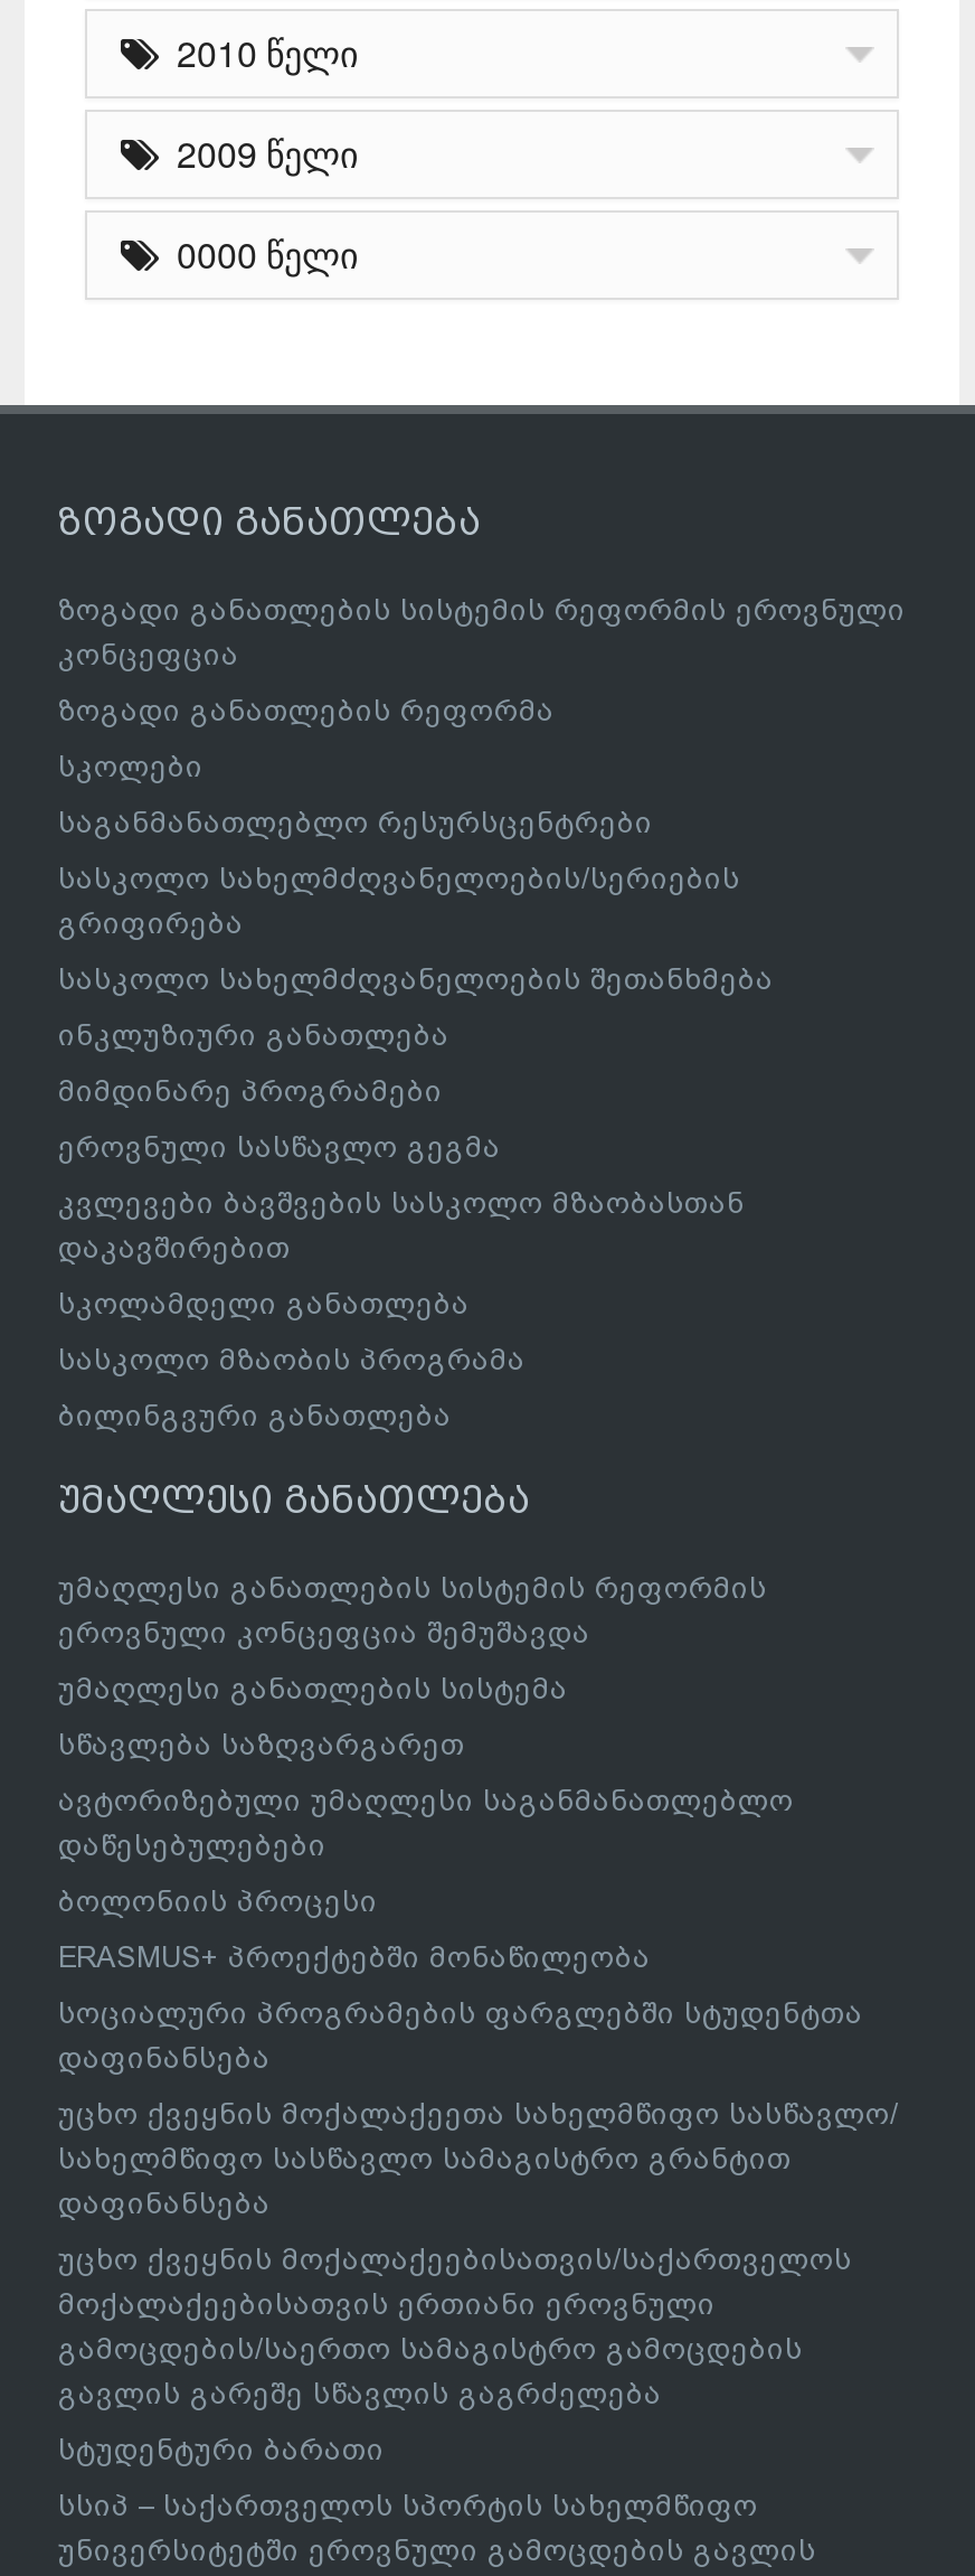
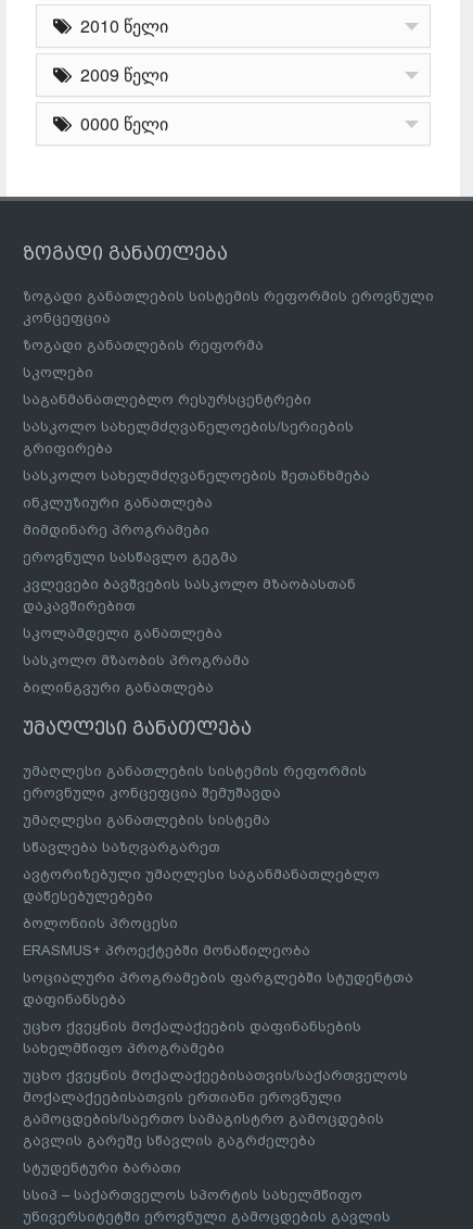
- უცხო ქვეყნის მოქალაქეეთა სახელმწიფო სასწავლო/
- სახელმწიფო სასწავლო სამაგისტრო გრანტით
- დაფინანსება
+ უცხო ქვეყნის მოქალაქეების დაფინანსების
+ სახელმწიფო პროგრამები
